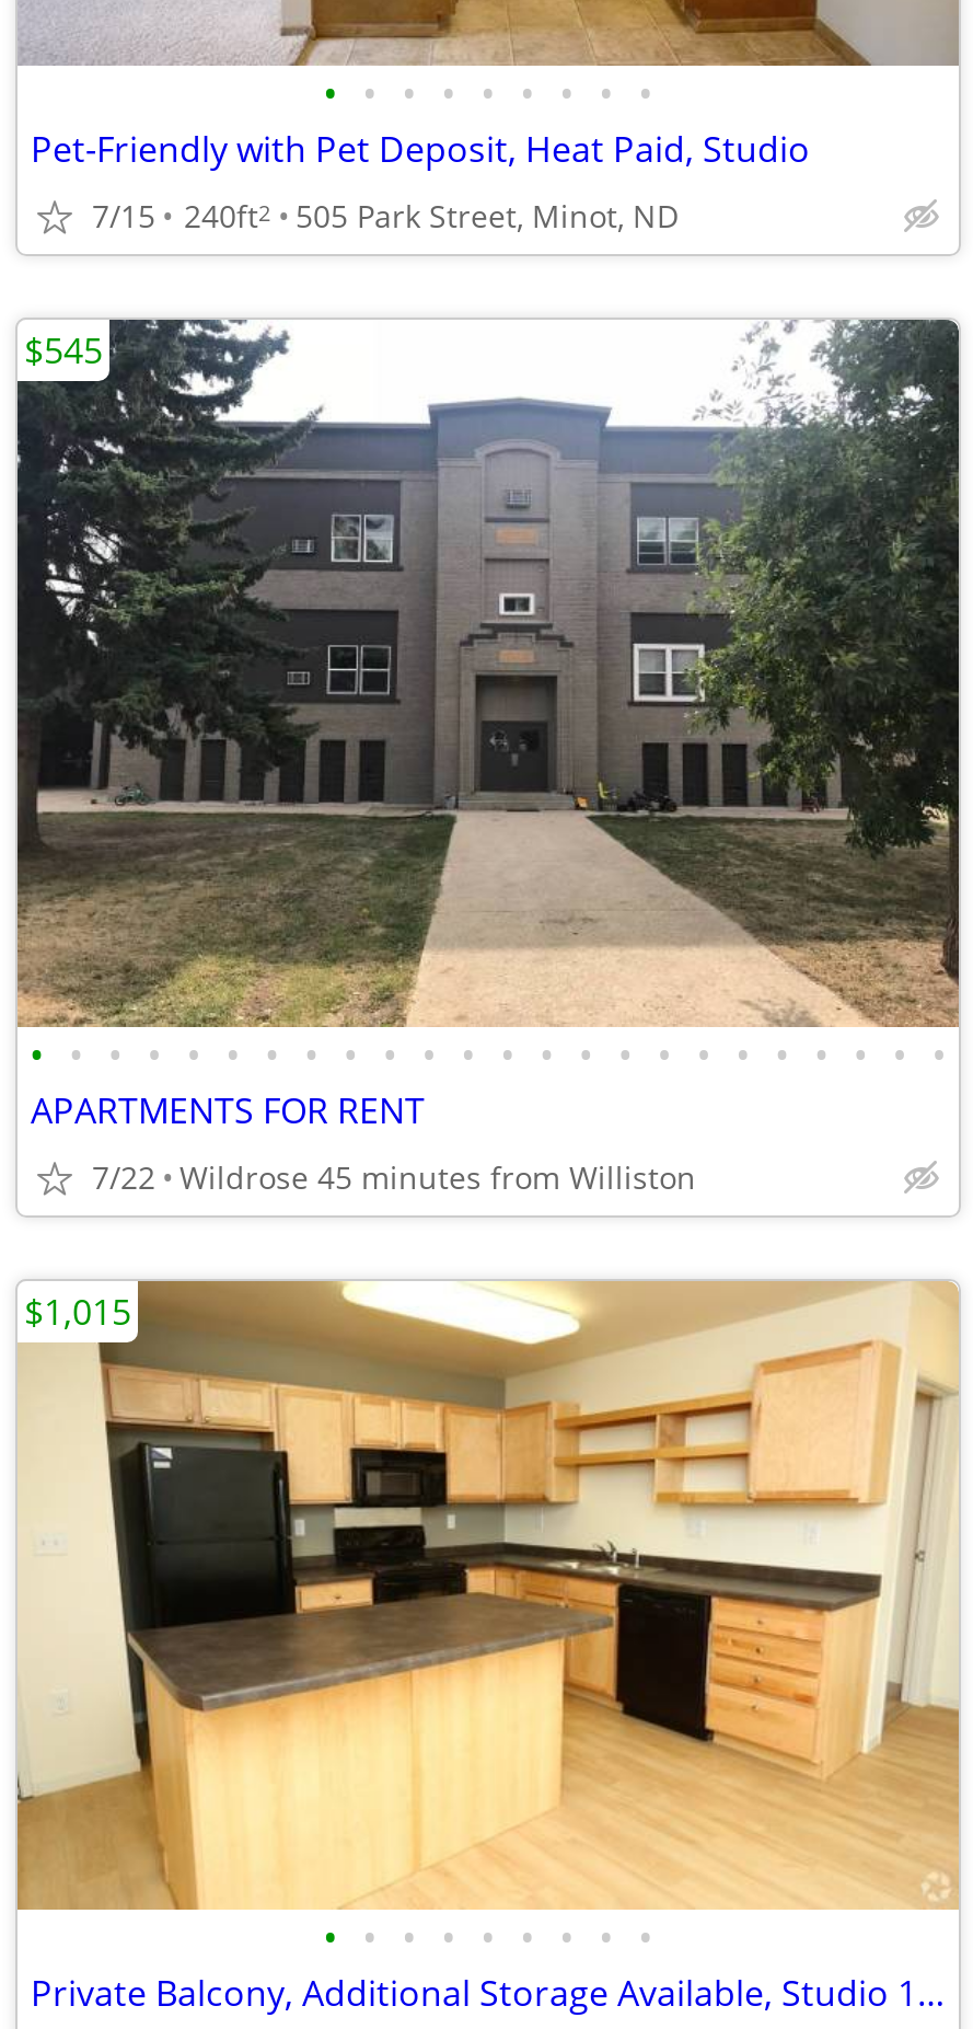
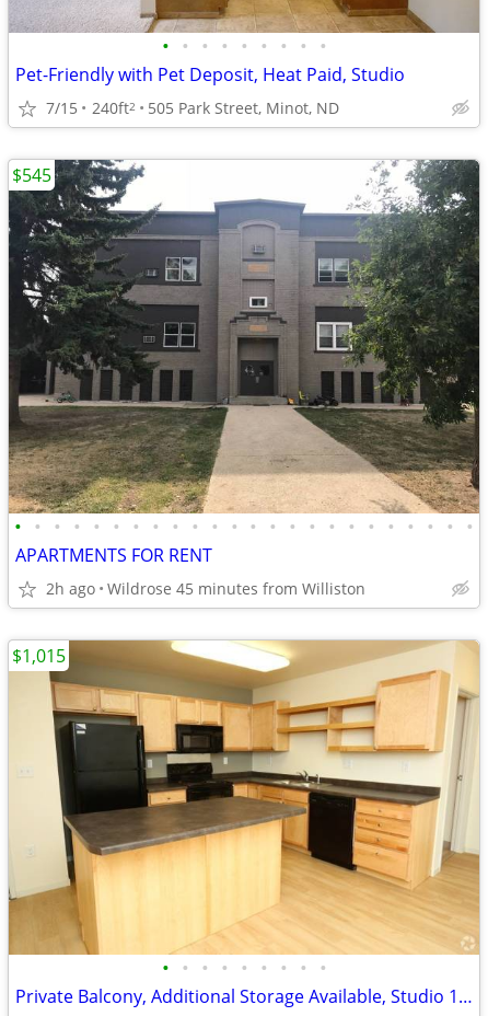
- 7/22 Wildrose 45 minutes from Williston
+ 2h ago Wildrose 45 minutes from Williston
